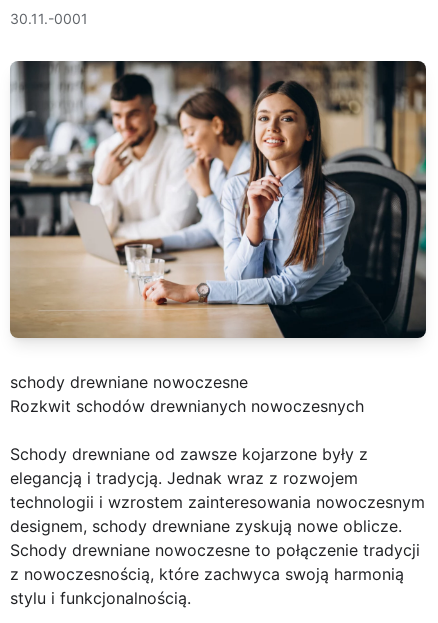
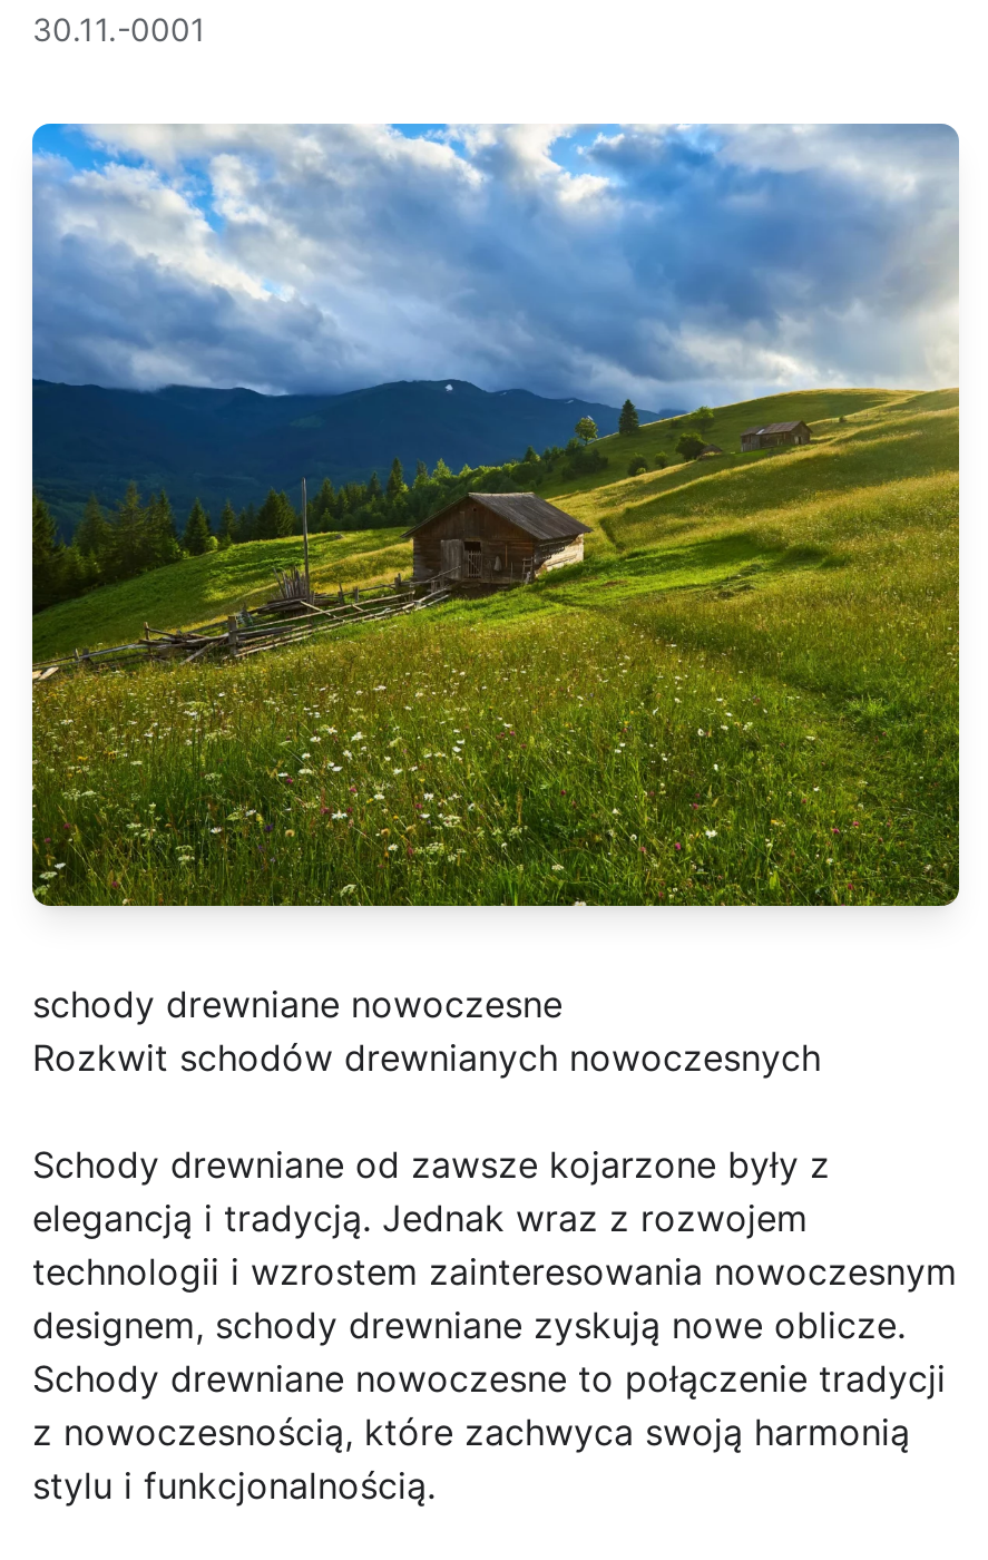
- [image]
+ [image]
